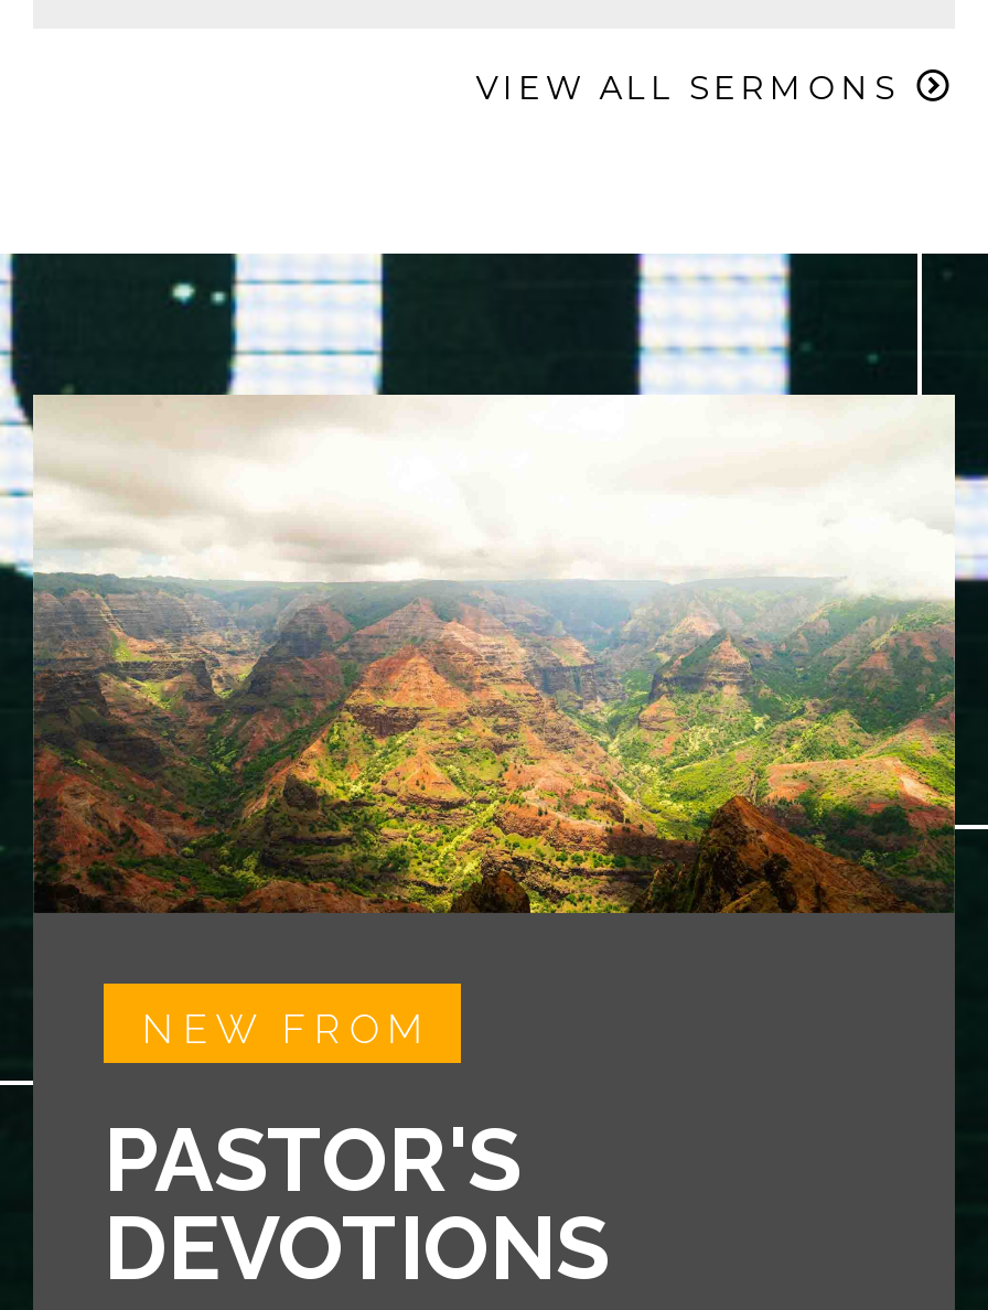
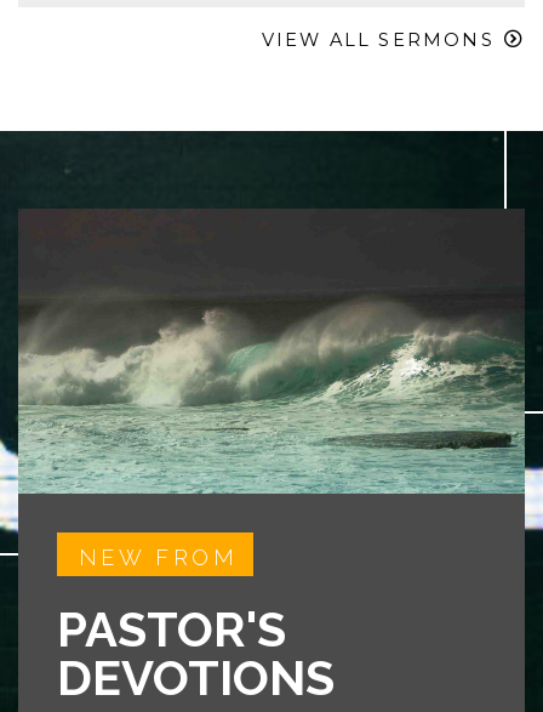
- [image]
+ [image]
